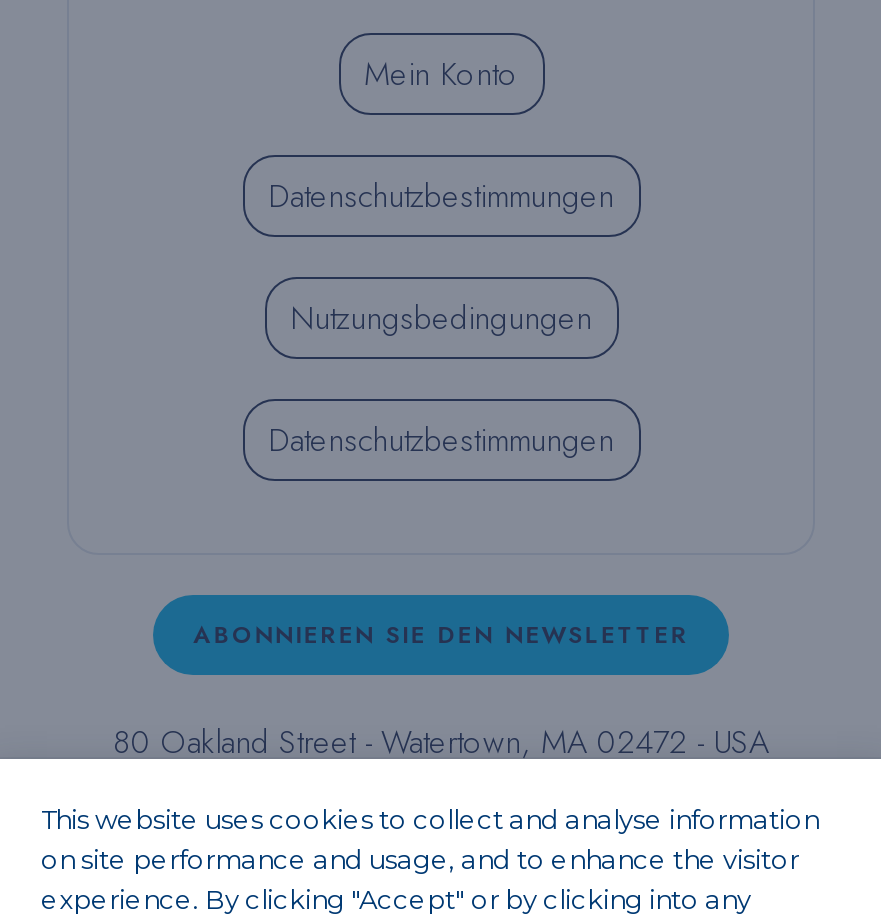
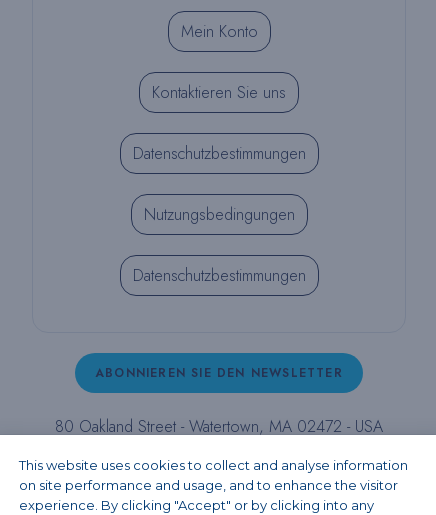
+ Kontaktieren Sie uns
